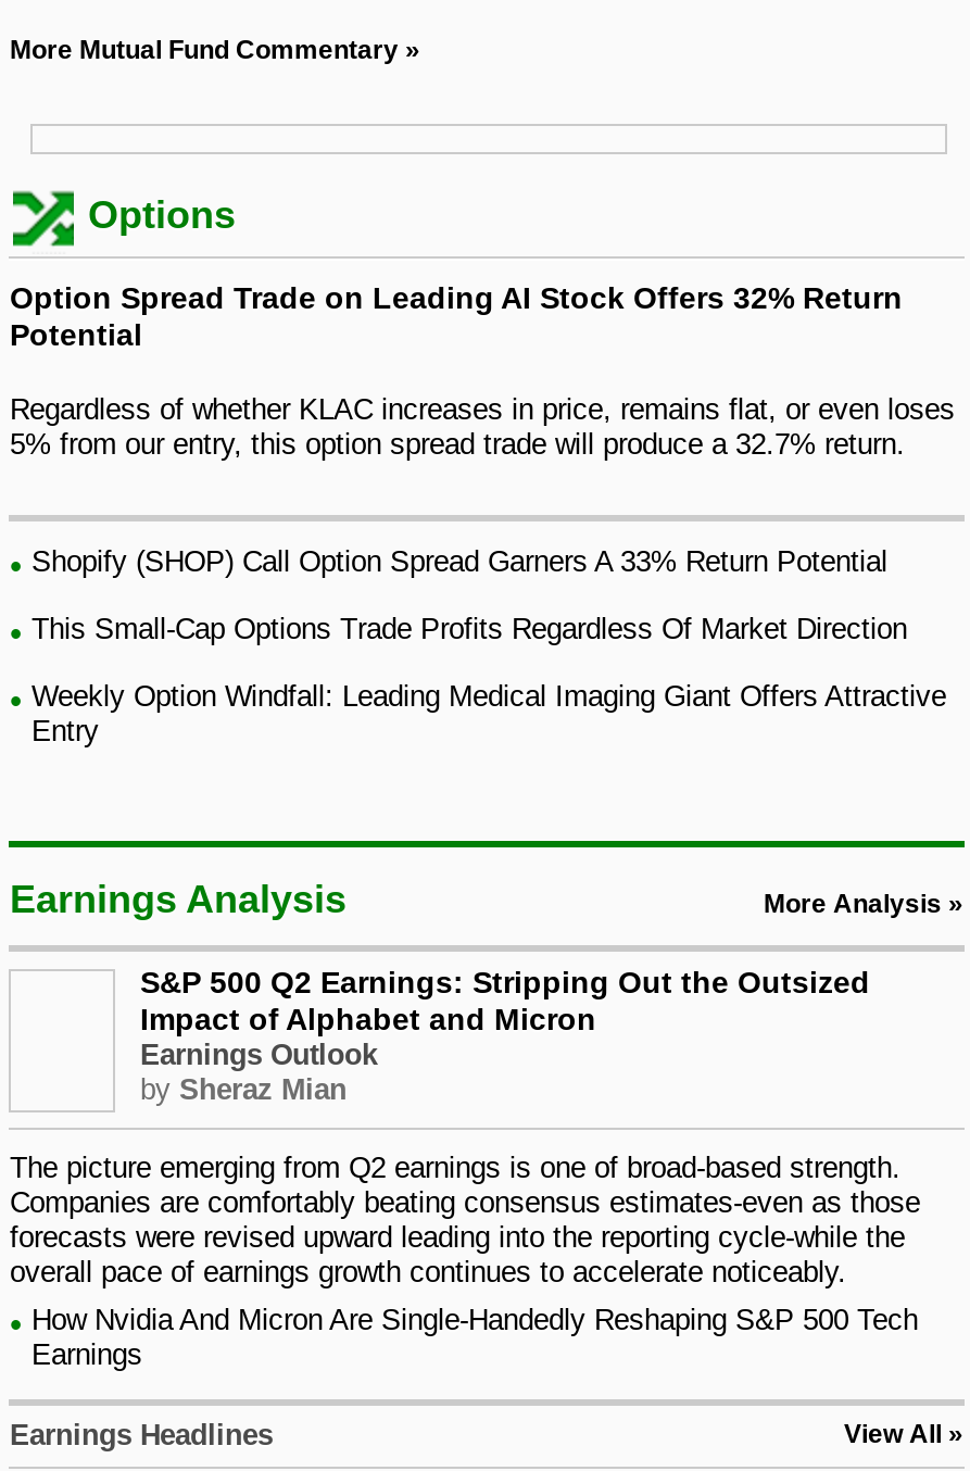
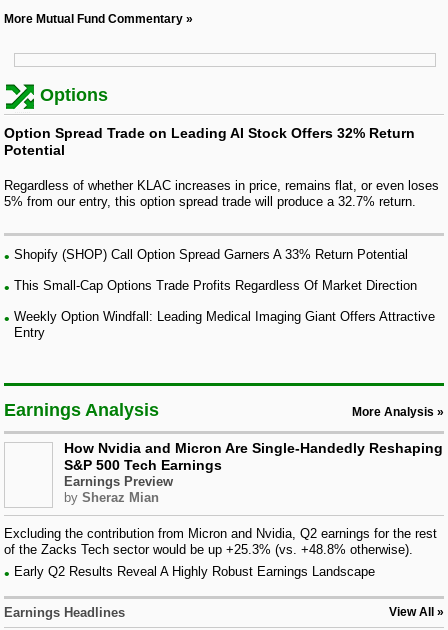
- S&P 500 Q2 Earnings: Stripping Out the Outsized
- Impact of Alphabet and Micron
- Earnings Outlook
+ How Nvidia and Micron Are Single-Handedly Reshaping
+ S&P 500 Tech Earnings
+ Earnings Preview

- The picture emerging from Q2 earnings is one of broad-based strength.
- Companies are comfortably beating consensus estimates-even as those
- forecasts were revised upward leading into the reporting cycle-while the
- overall pace of earnings growth continues to accelerate noticeably.
+ Excluding the contribution from Micron and Nvidia, Q2 earnings for the rest
+ of the Zacks Tech sector would be up +25.3% (vs. +48.8% otherwise).

- How Nvidia And Micron Are Single-Handedly Reshaping S&P 500 Tech
- Earnings
+ Early Q2 Results Reveal A Highly Robust Earnings Landscape
